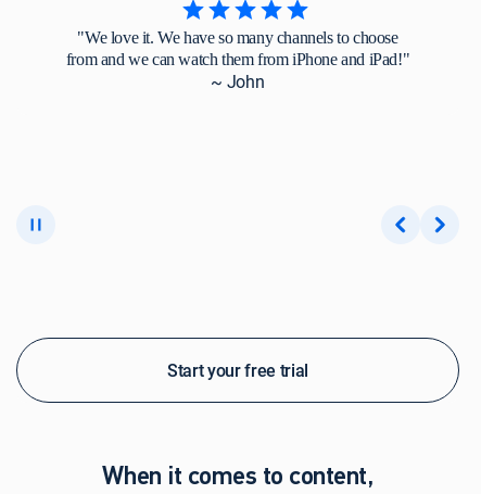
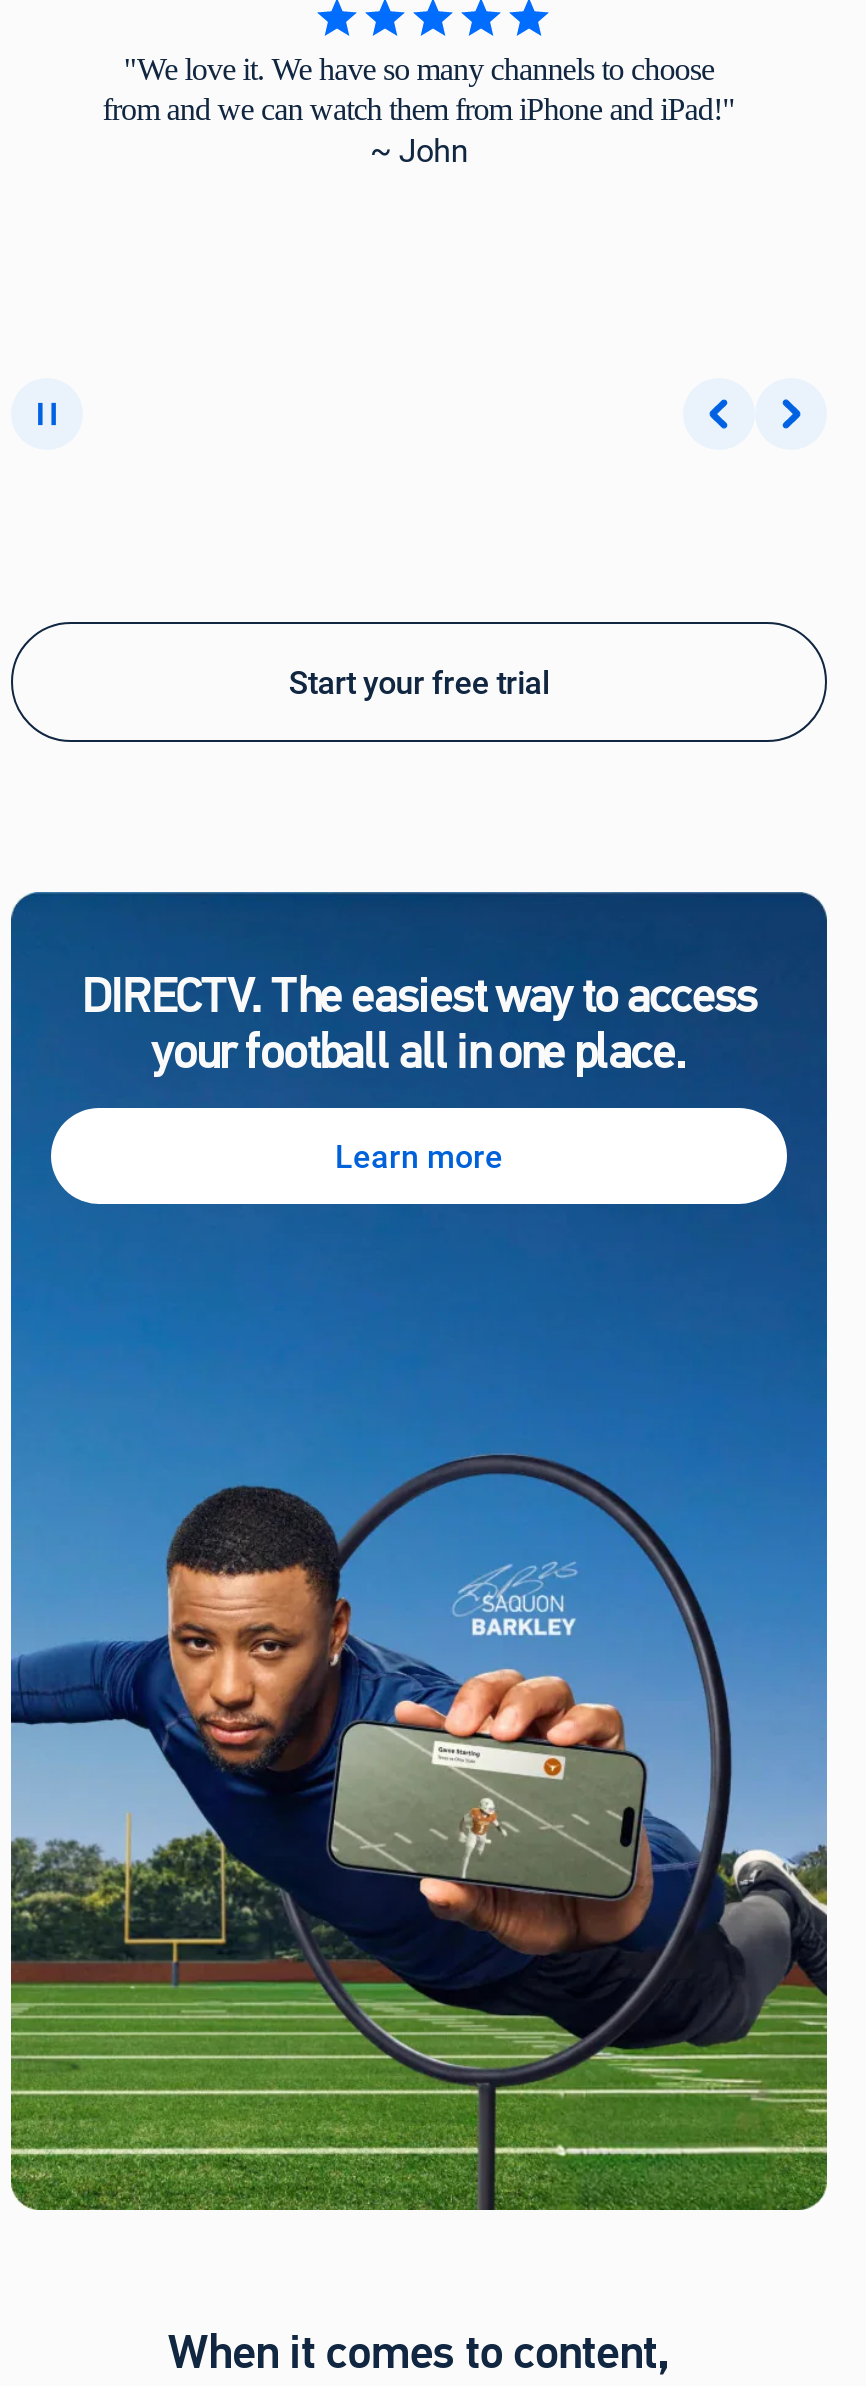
+ [image]
+ DIRECTV. The easiest way to access
+ your football all in one place.
+ Learn more
